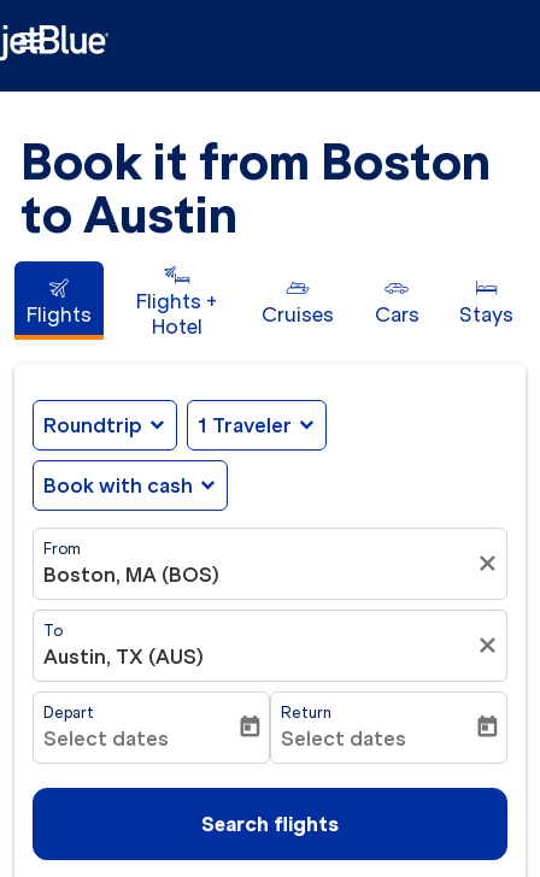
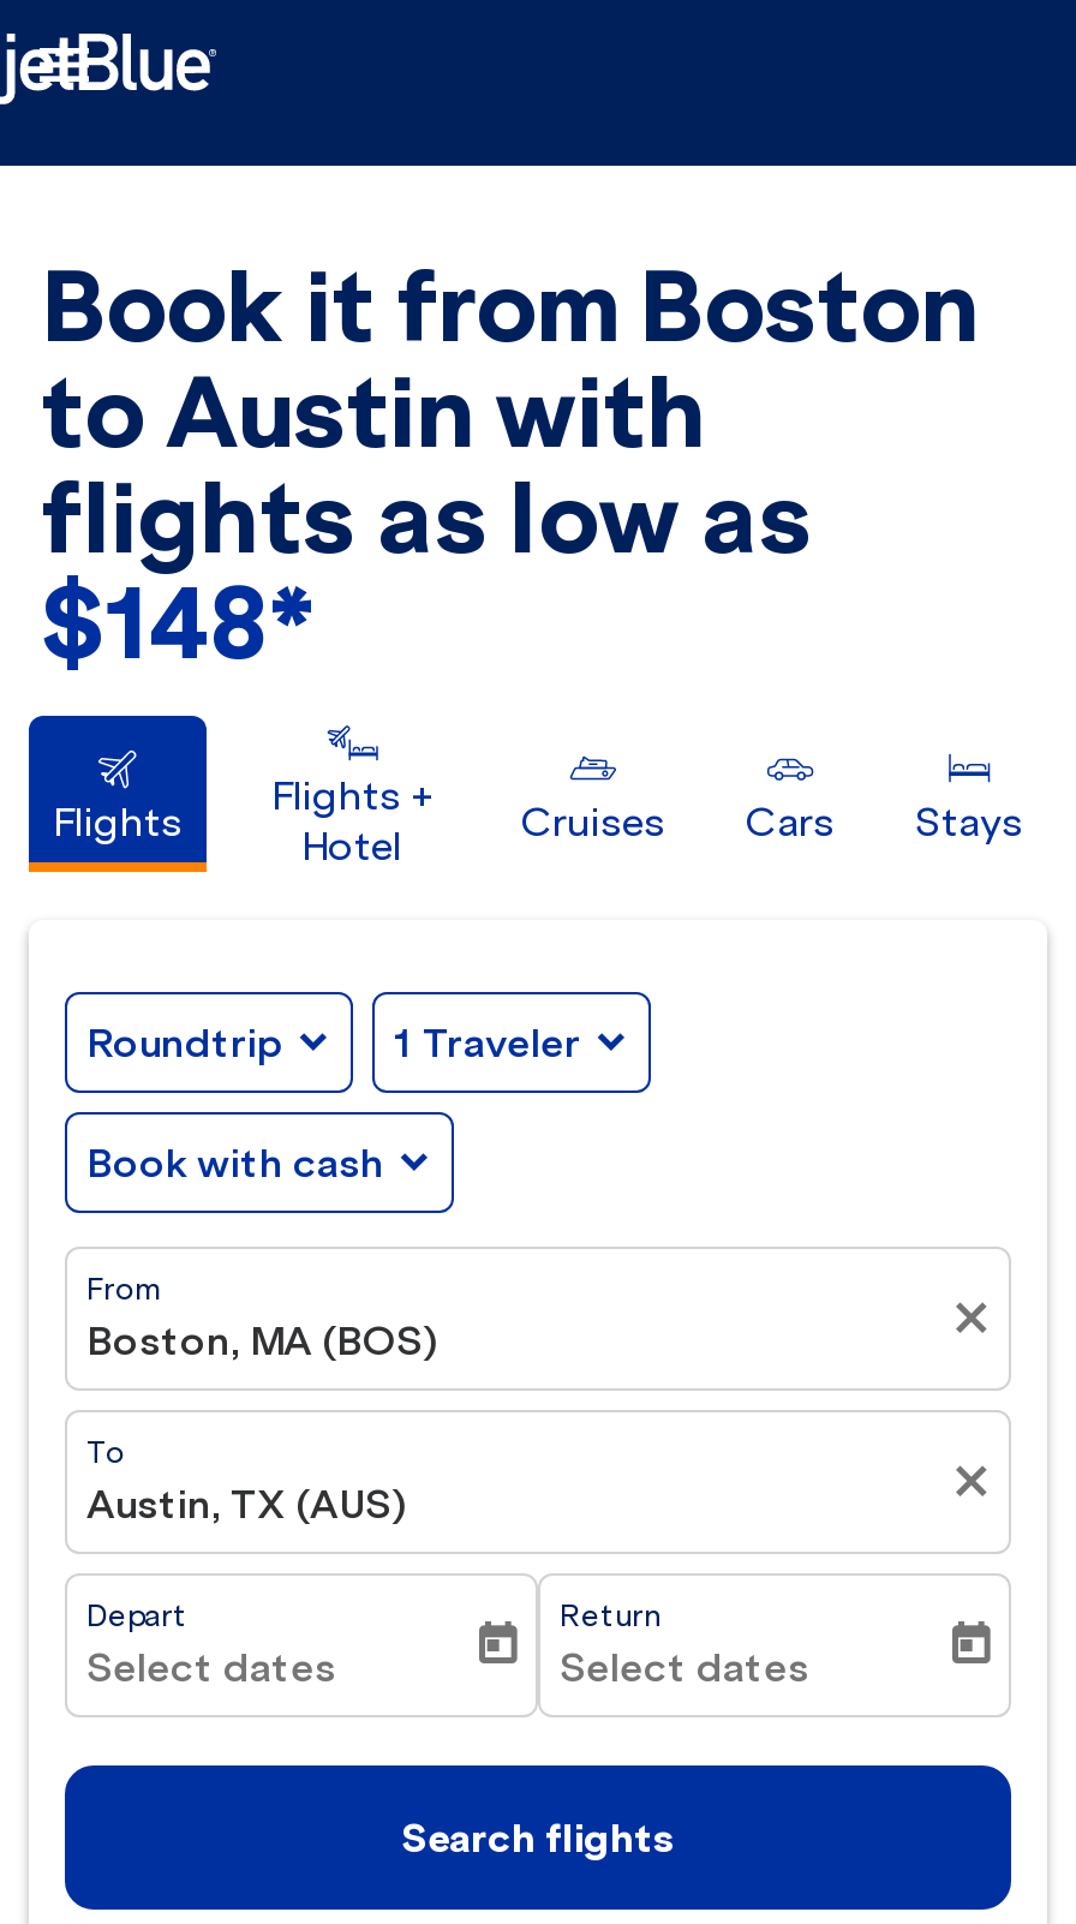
- to Austin
+ to Austin with
+ flights as low as
+ $148*
